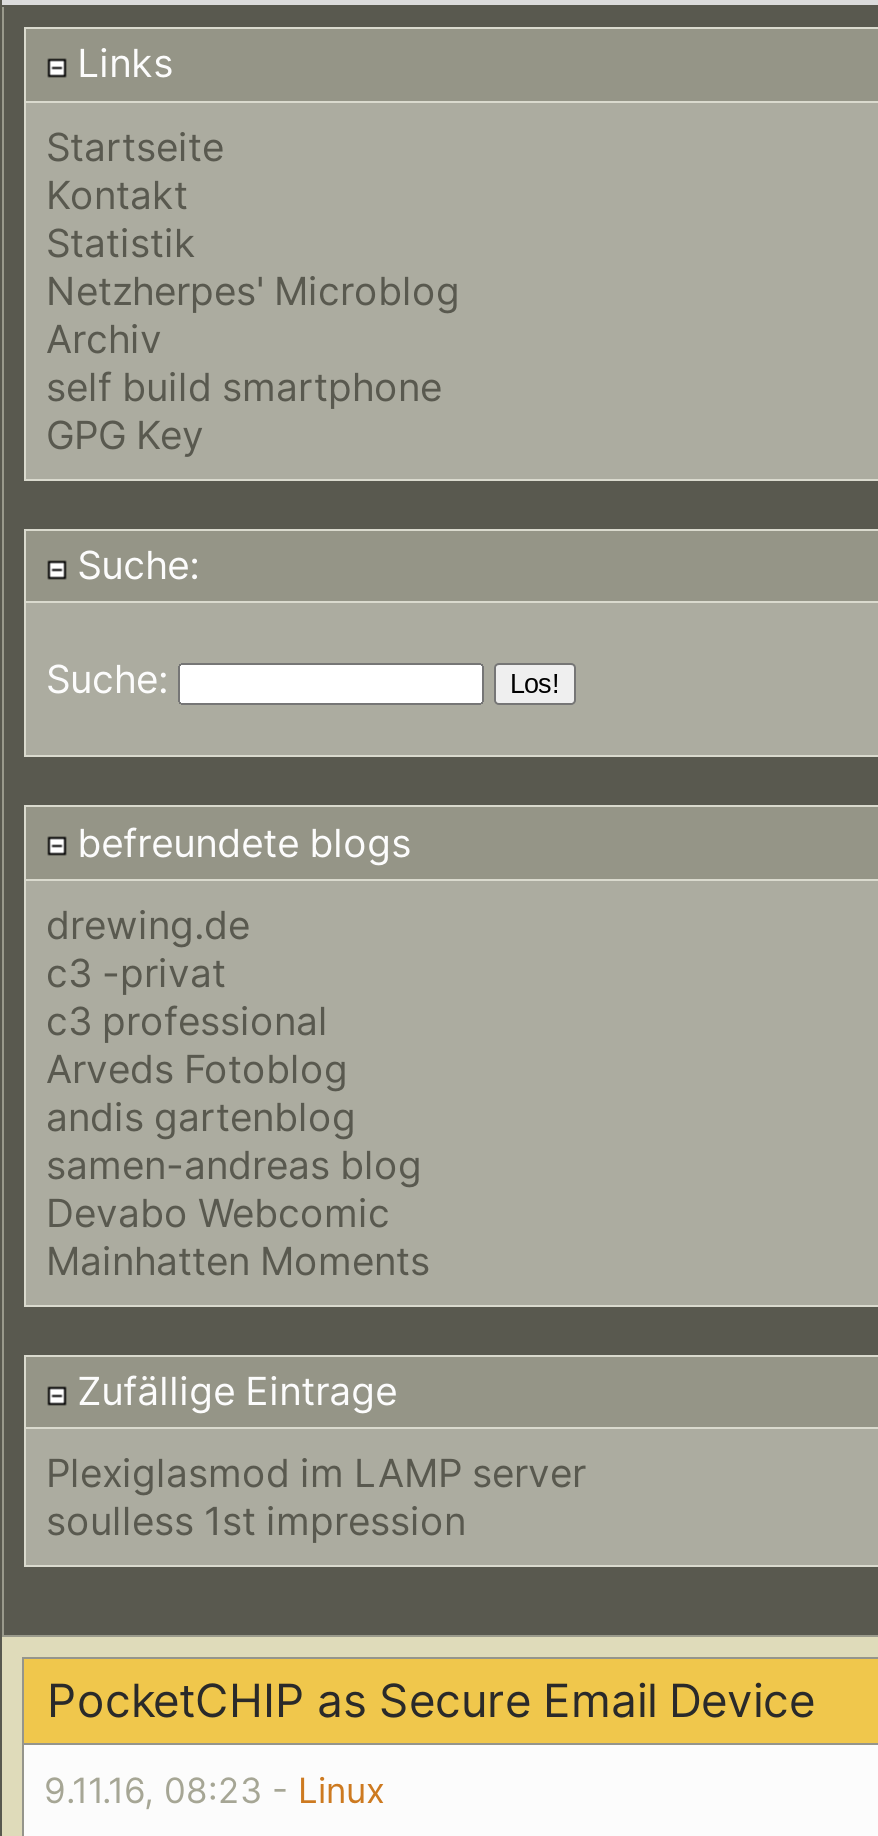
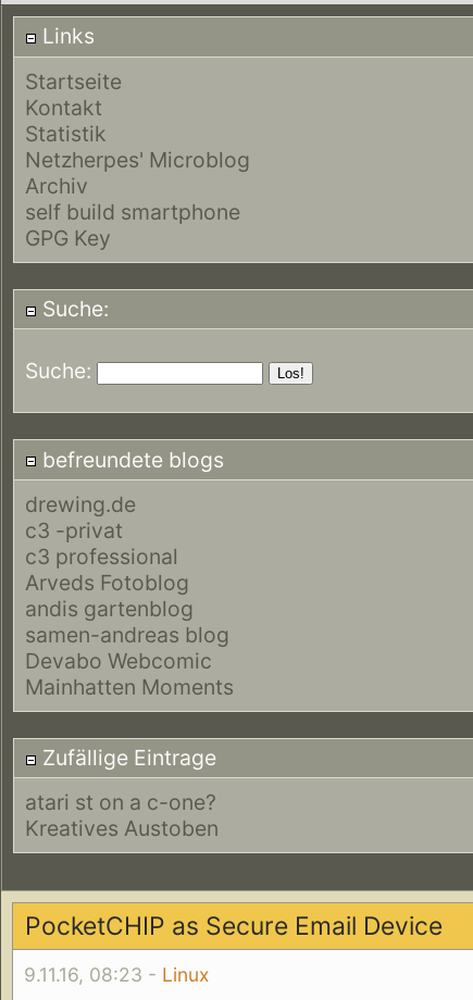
- Plexiglasmod im LAMP server
- soulless 1st impression
+ atari st on a c-one?
+ Kreatives Austoben
